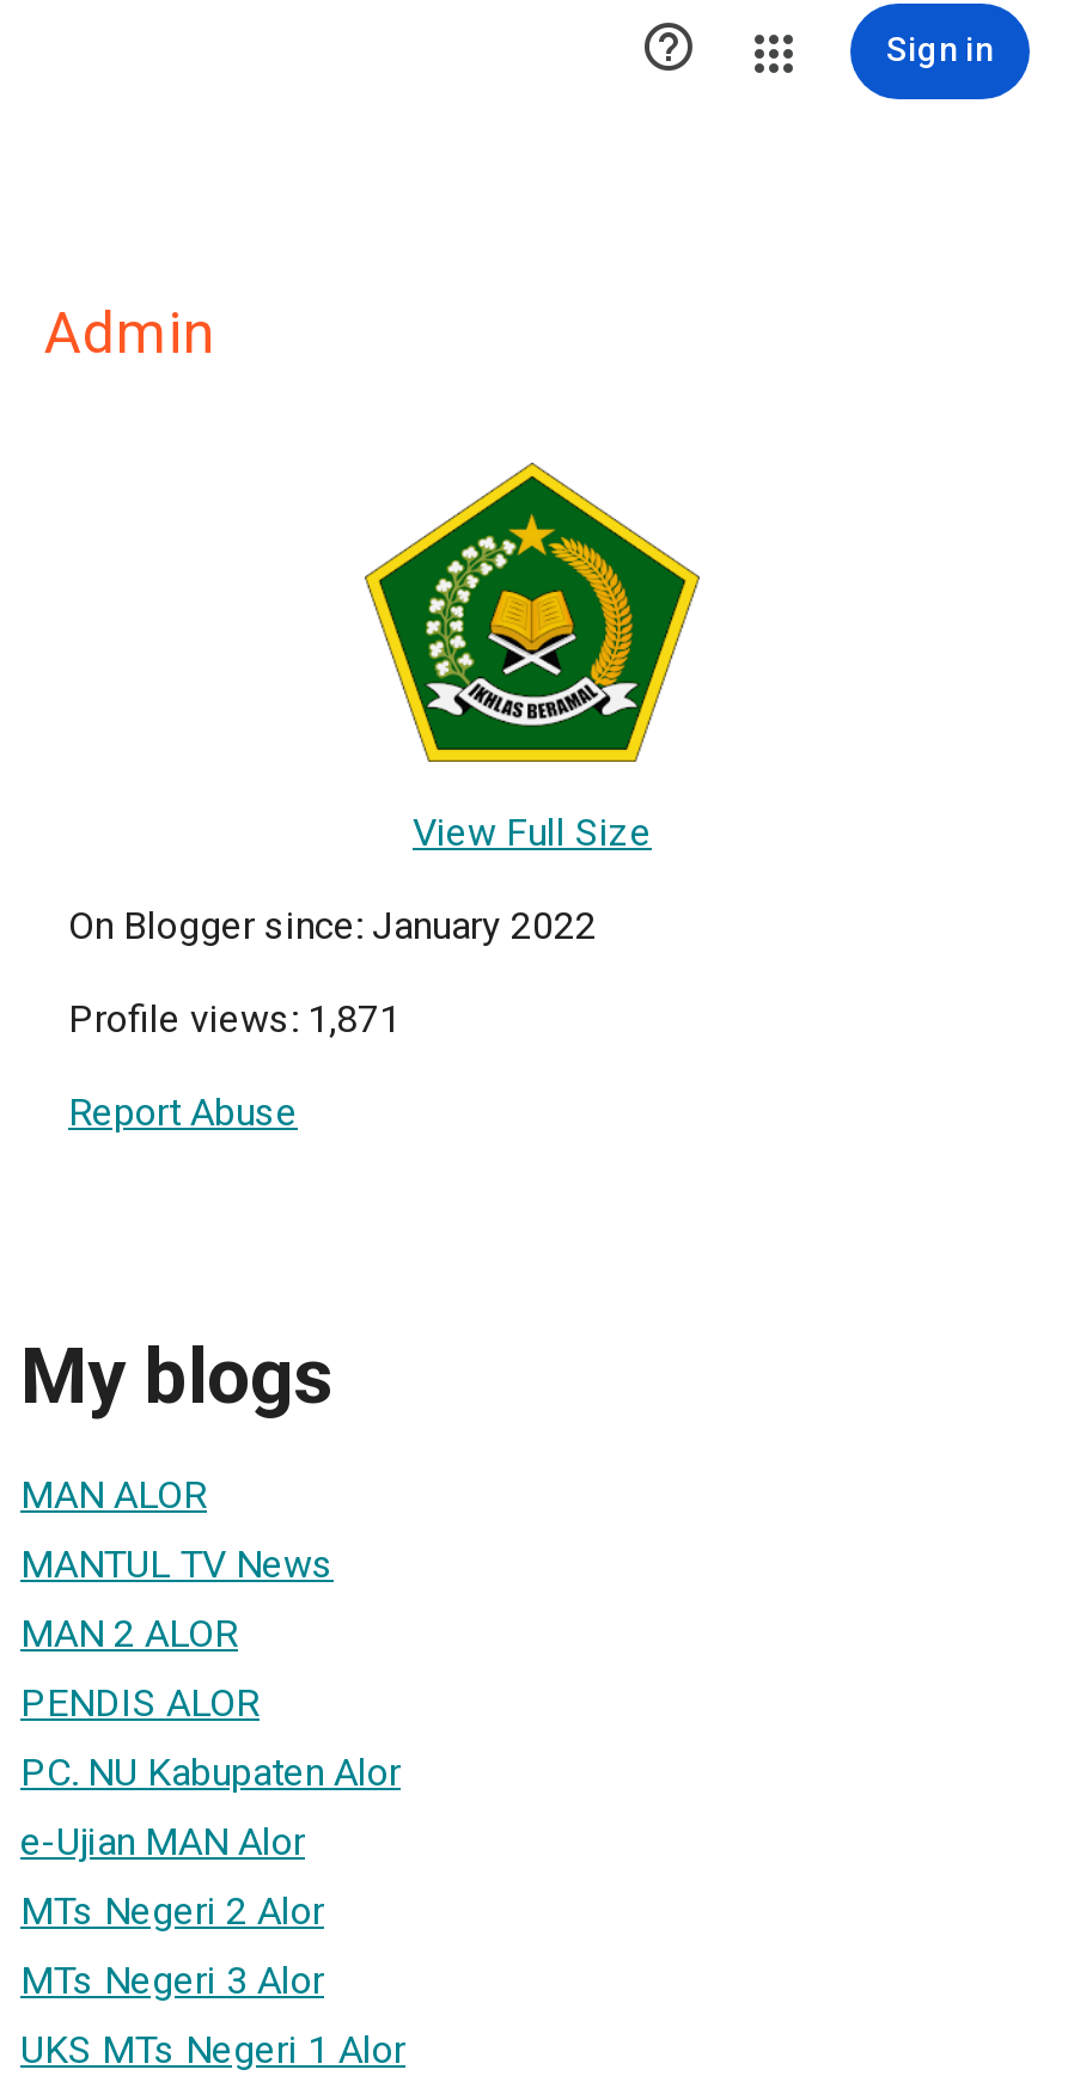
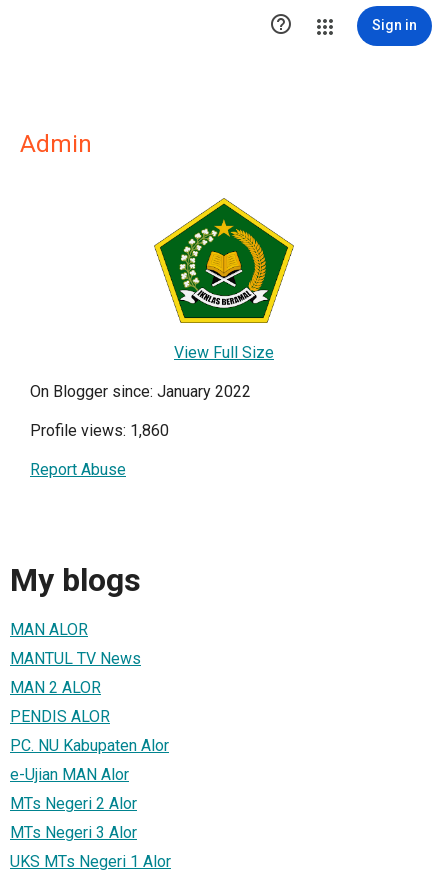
- Profile views: 1,871
+ Profile views: 1,860
